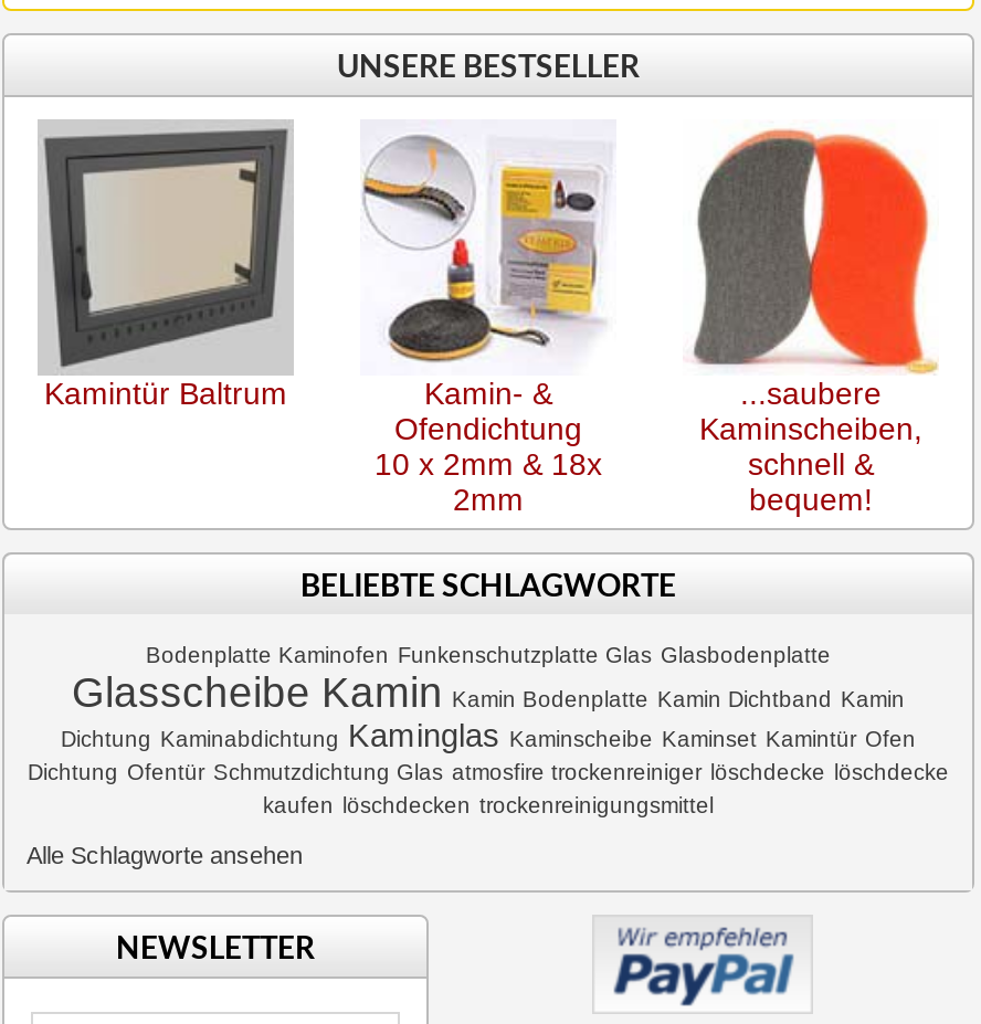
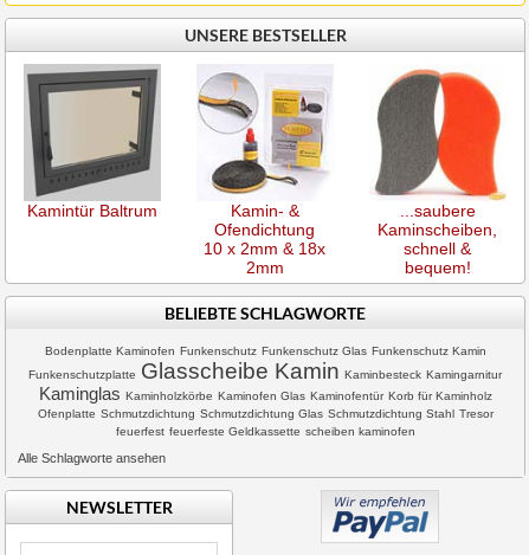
- Bodenplatte Kaminofen Funkenschutzplatte Glas Glasbodenplatte
- Glasscheibe Kamin Kamin Bodenplatte Kamin Dichtband Kamin
- Dichtung Kaminabdichtung Kaminglas Kaminscheibe Kaminset Kamintür Ofen
- Dichtung Ofentür Schmutzdichtung Glas atmosfire trockenreiniger löschdecke löschdecke
- kaufen löschdecken trockenreinigungsmittel
+ Bodenplatte Kaminofen Funkenschutz Funkenschutz Glas Funkenschutz Kamin
+ Funkenschutzplatte Glasscheibe Kamin Kaminbesteck Kamingarnitur
+ Kaminglas Kaminholzkörbe Kaminofen Glas Kaminofentür Korb für Kaminholz
+ Ofenplatte Schmutzdichtung Schmutzdichtung Glas Schmutzdichtung Stahl Tresor
+ feuerfest feuerfeste Geldkassette scheiben kaminofen
